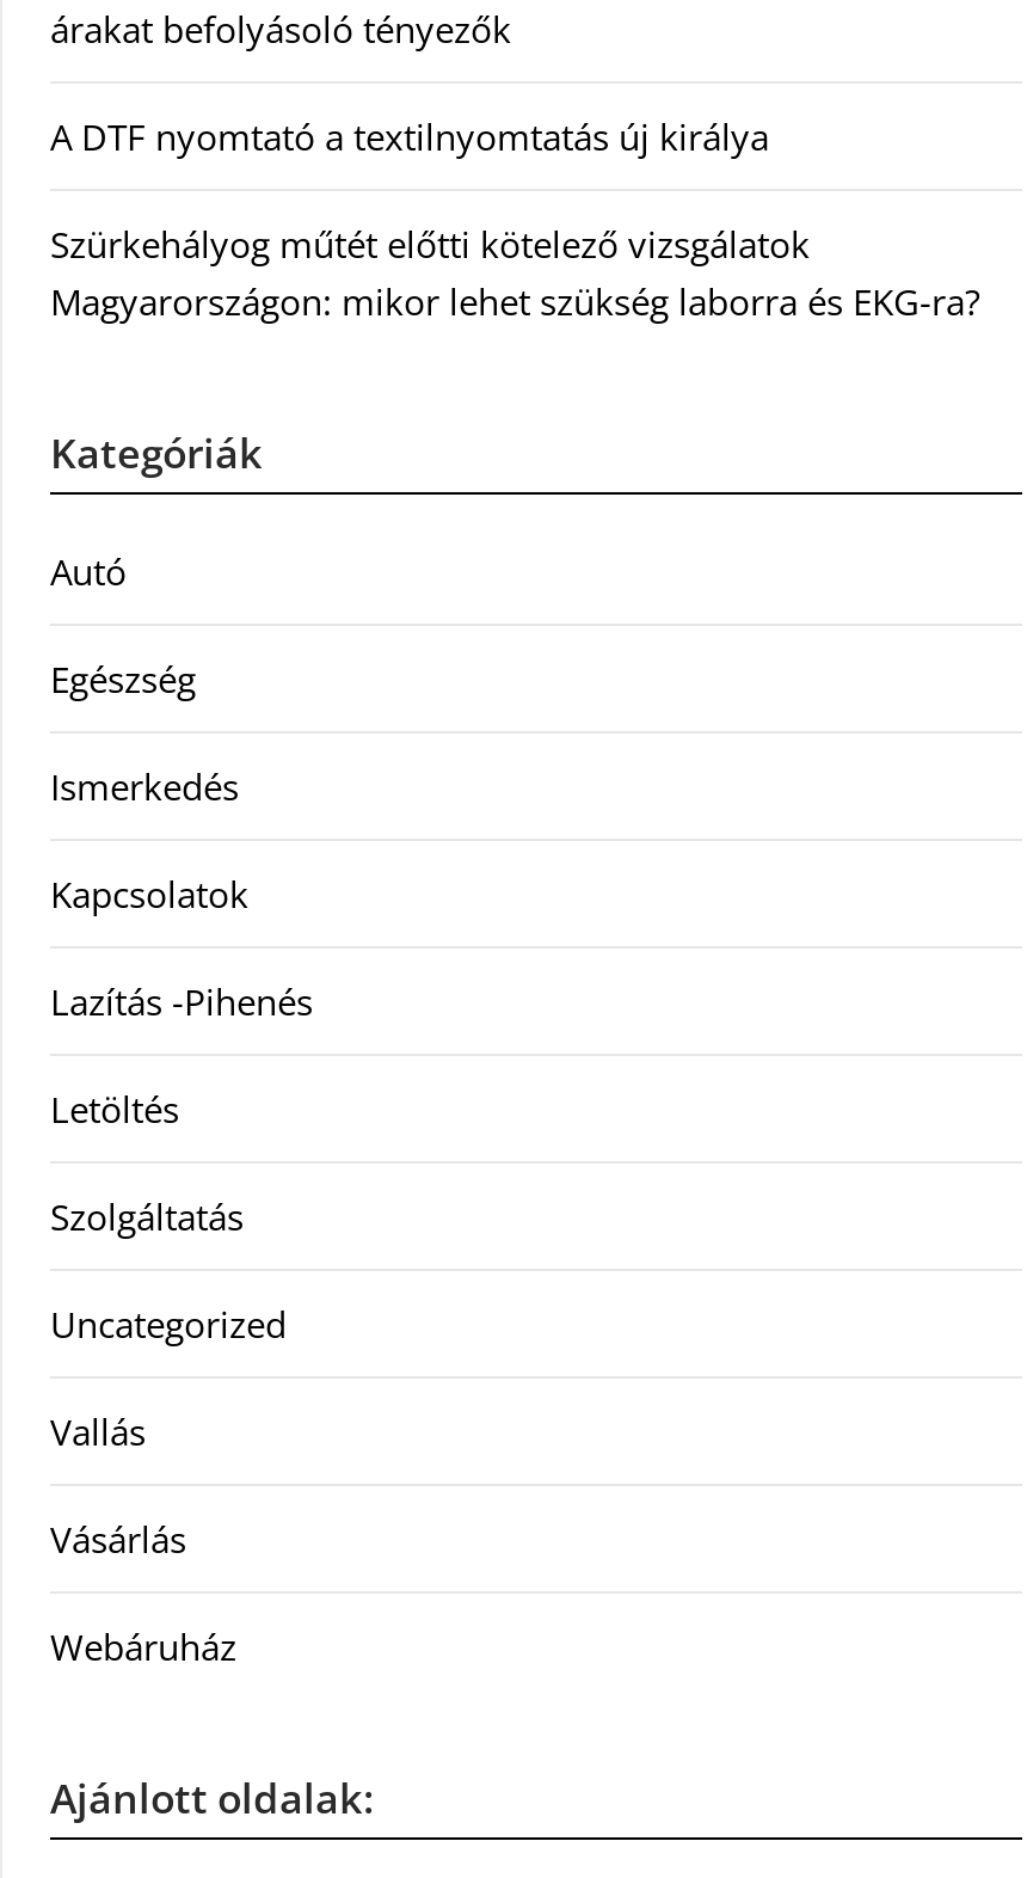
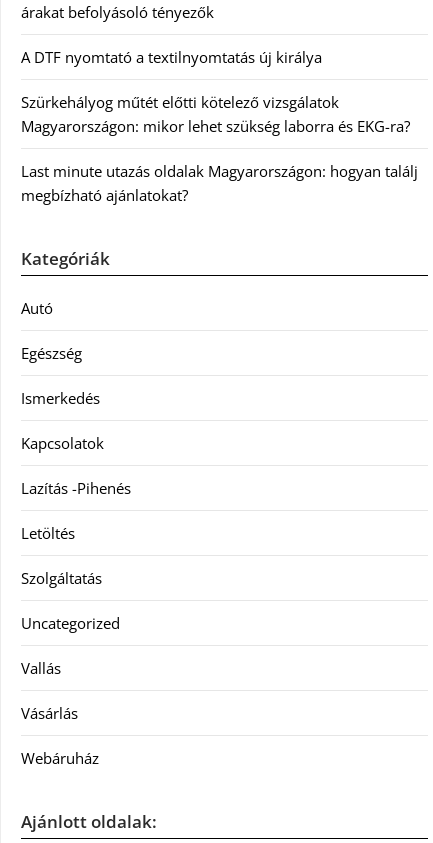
+ Last minute utazás oldalak Magyarországon: hogyan találj
+ megbízható ajánlatokat?
